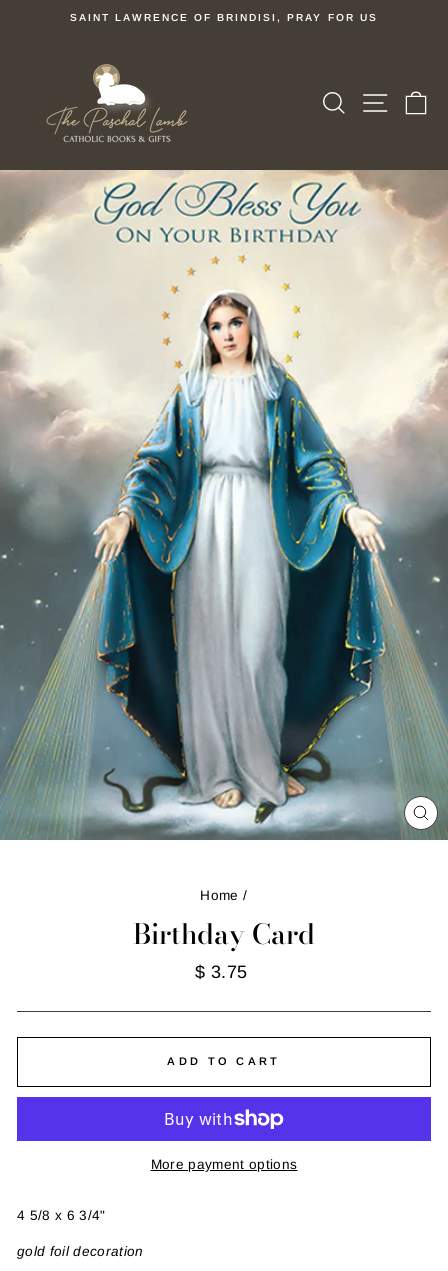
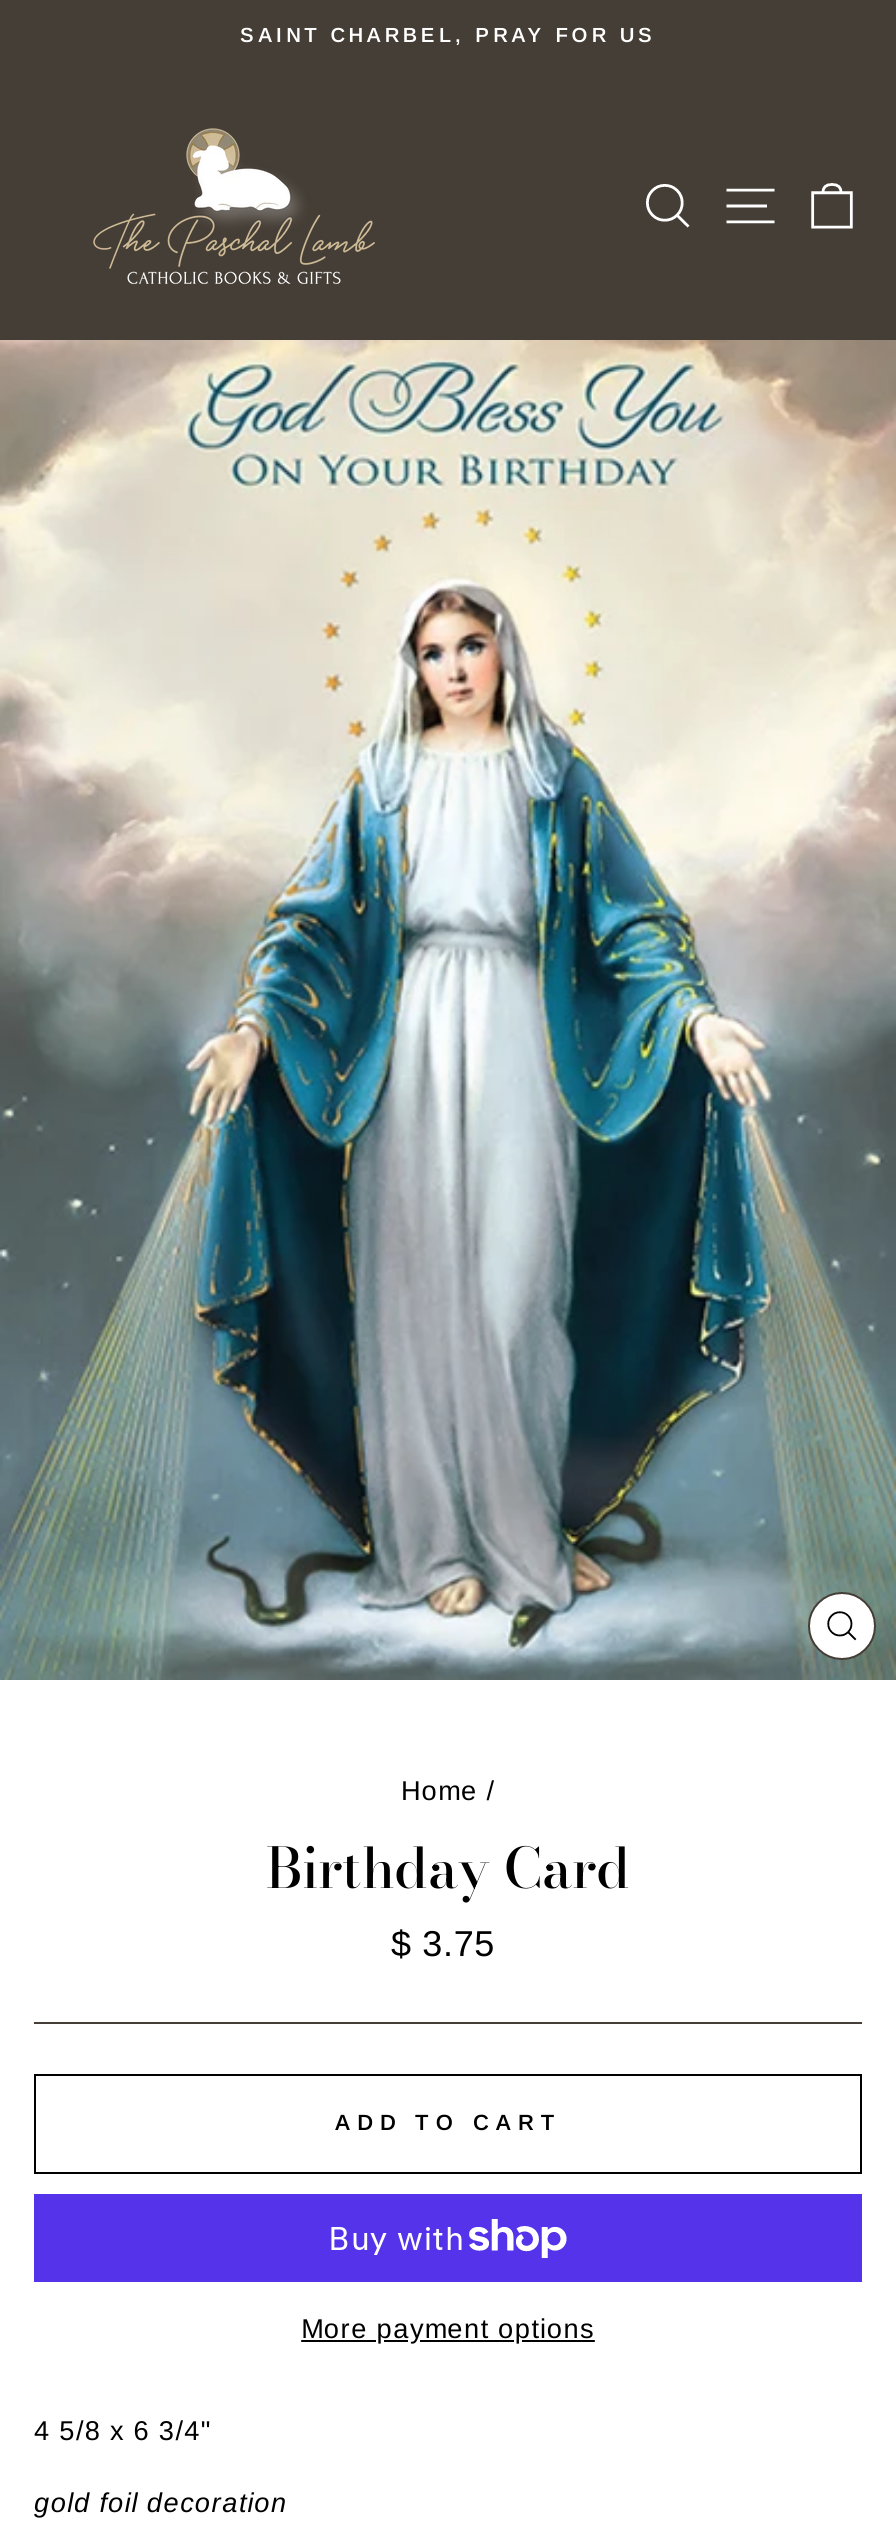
- SAINT LAWRENCE OF BRINDISI, PRAY FOR US
+ SAINT CHARBEL, PRAY FOR US
